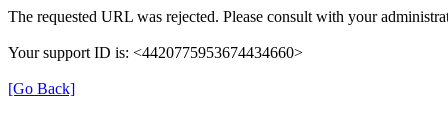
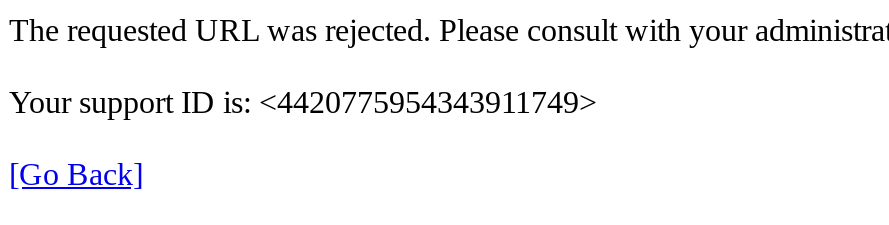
- Your support ID is: <4420775953674434660>
+ Your support ID is: <4420775954343911749>
